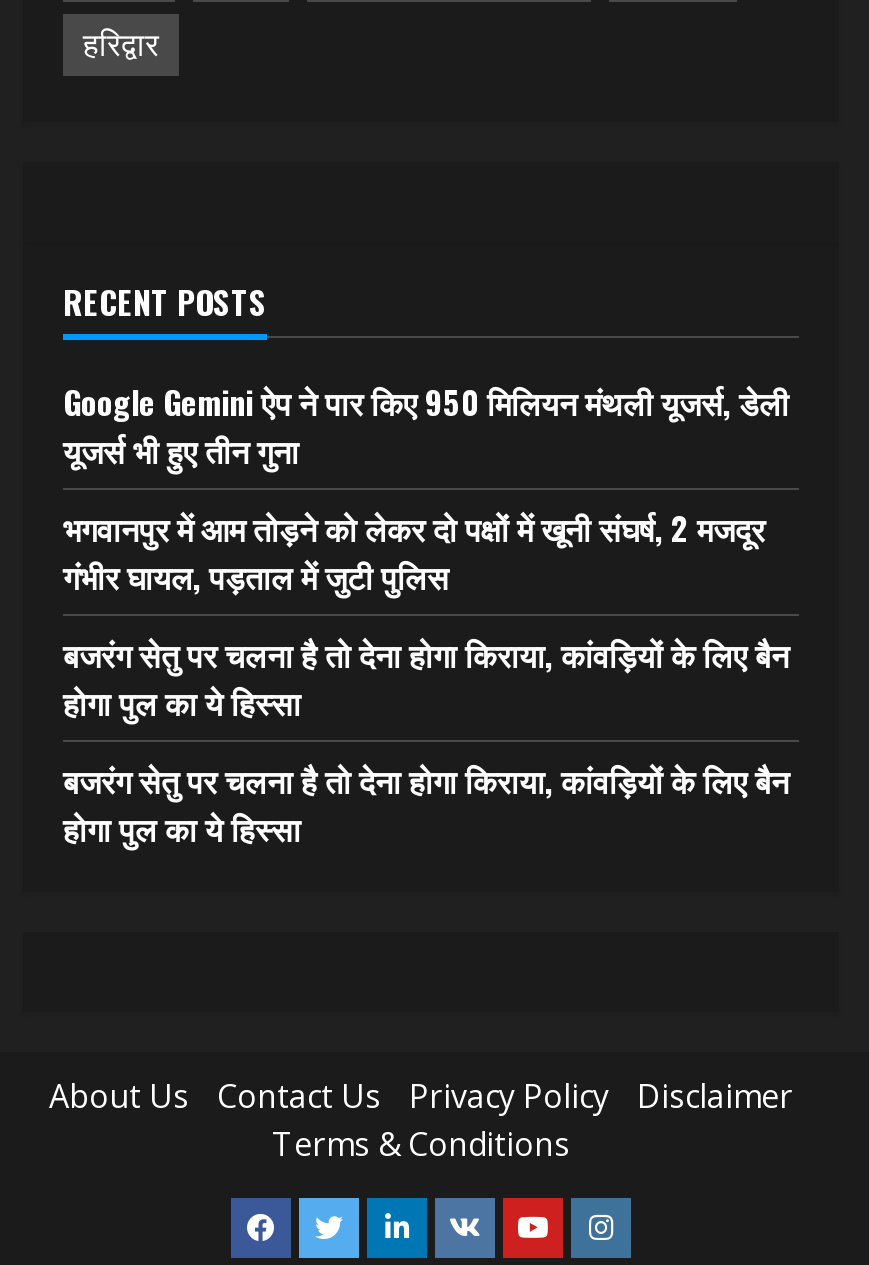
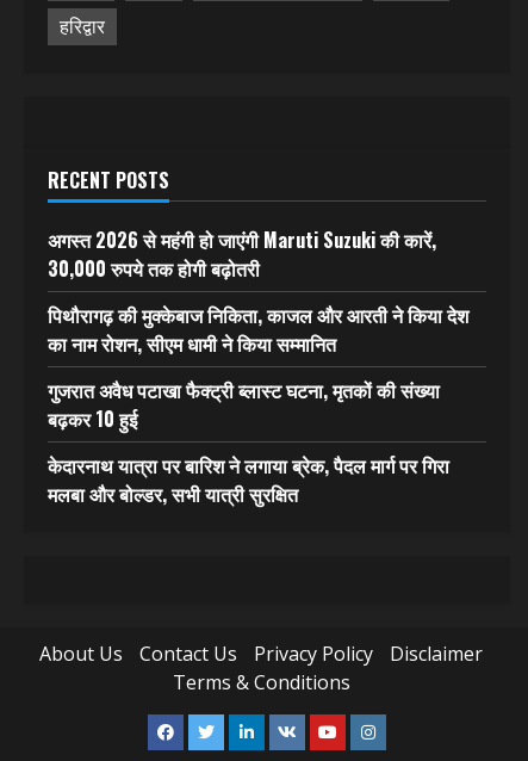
- Google Gemini ऐप ने पार किए 950 मिलियन मंथली यूजर्स, डेली
- यूजर्स भी हुए तीन गुना
+ अगस्त 2026 से महंगी हो जाएंगी Maruti Suzuki की कारें,
+ 30,000 रुपये तक होगी बढ़ोतरी

- भगवानपुर में आम तोड़ने को लेकर दो पक्षों में खूनी संघर्ष, 2 मजदूर
- गंभीर घायल, पड़ताल में जुटी पुलिस
+ पिथौरागढ़ की मुक्केबाज निकिता, काजल और आरती ने किया देश
+ का नाम रोशन, सीएम धामी ने किया सम्मानित

- बजरंग सेतु पर चलना है तो देना होगा किराया, कांवड़ियों के लिए बैन
- होगा पुल का ये हिस्सा
+ गुजरात अवैध पटाखा फैक्ट्री ब्लास्ट घटना, मृतकों की संख्या
+ बढ़कर 10 हुई

- बजरंग सेतु पर चलना है तो देना होगा किराया, कांवड़ियों के लिए बैन
- होगा पुल का ये हिस्सा
+ केदारनाथ यात्रा पर बारिश ने लगाया ब्रेक, पैदल मार्ग पर गिरा
+ मलबा और बोल्डर, सभी यात्री सुरक्षित
